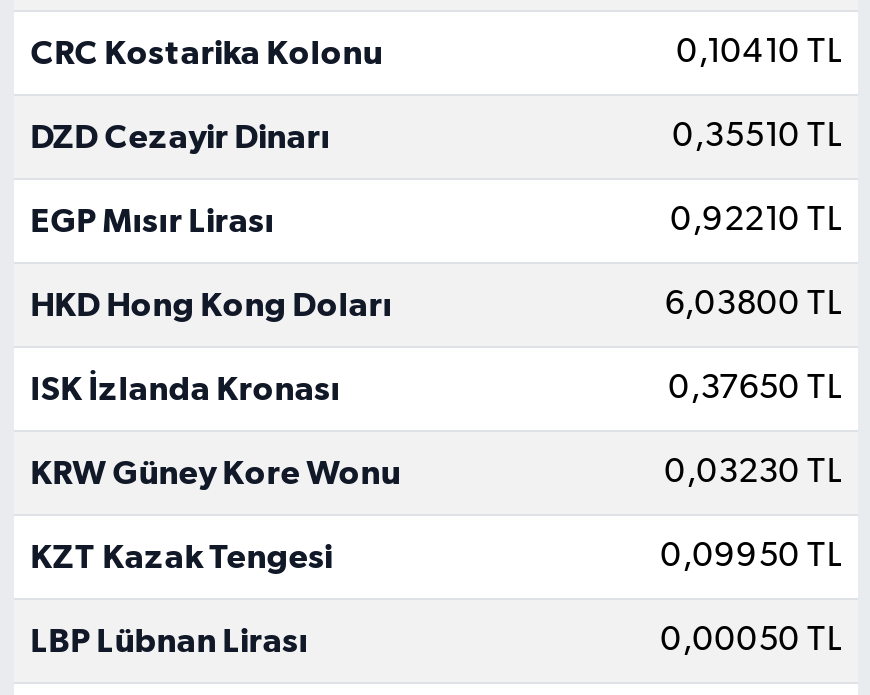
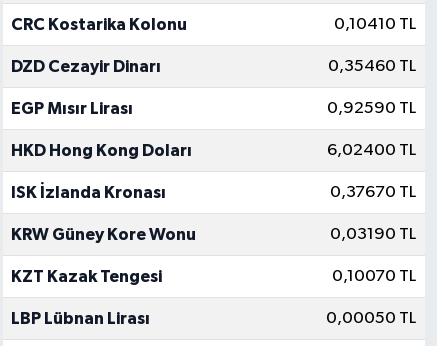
- 0,35510 TL
+ 0,35460 TL

- 0,92210 TL
+ 0,92590 TL

- 6,03800 TL
+ 6,02400 TL

- 0,37650 TL
+ 0,37670 TL

- 0,03230 TL
+ 0,03190 TL

- 0,09950 TL
+ 0,10070 TL
